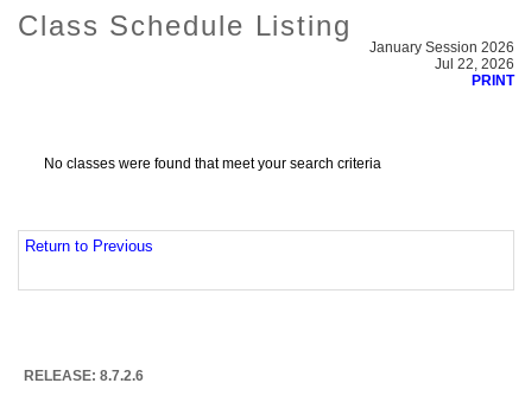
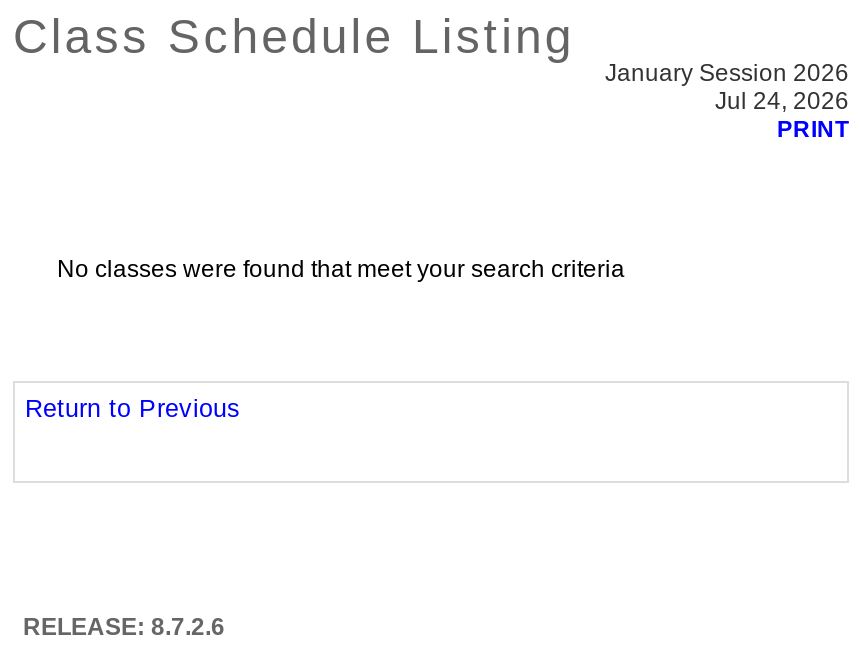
- Jul 22, 2026
+ Jul 24, 2026
